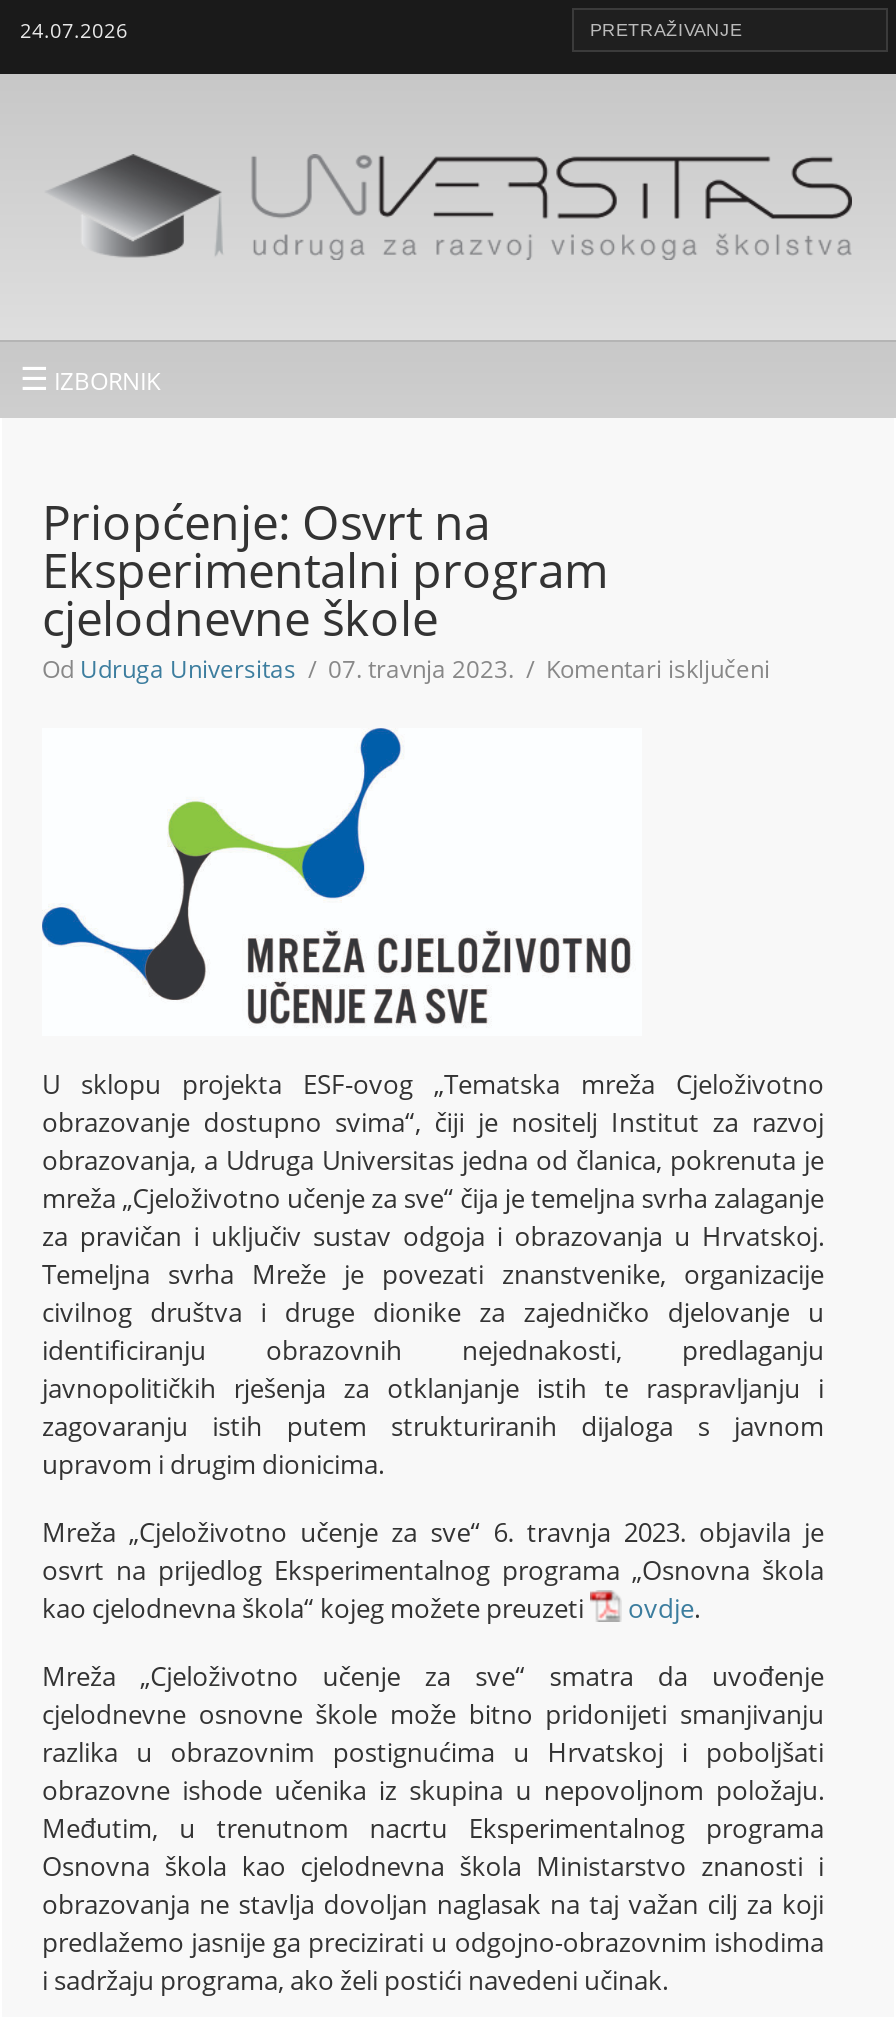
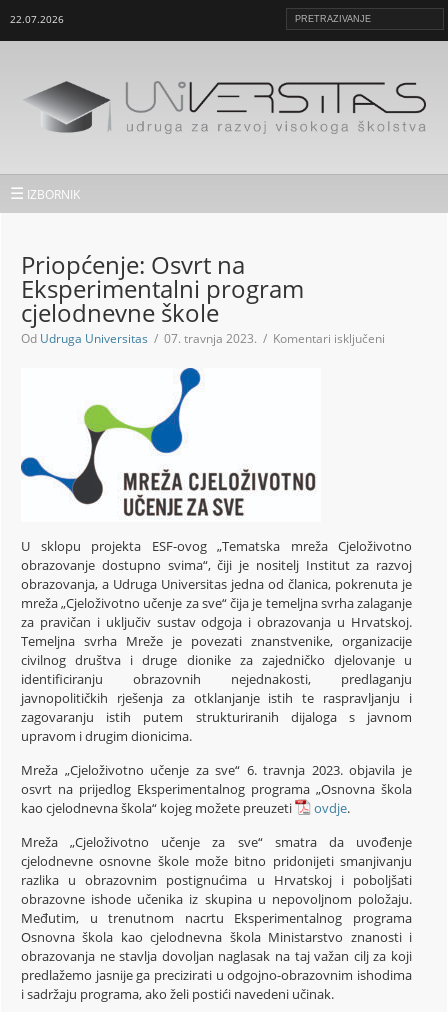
- 24.07.2026
+ 22.07.2026
